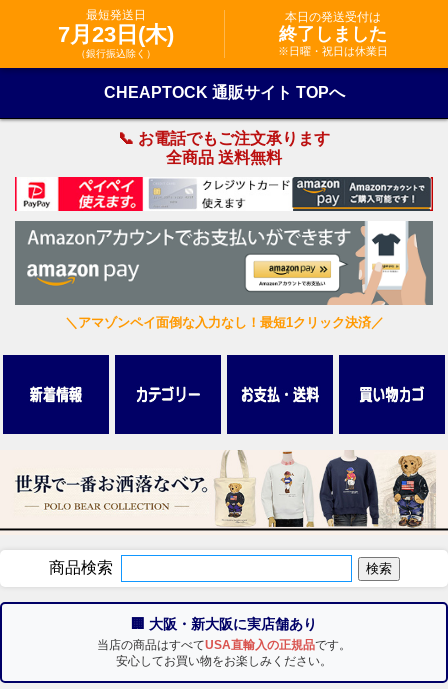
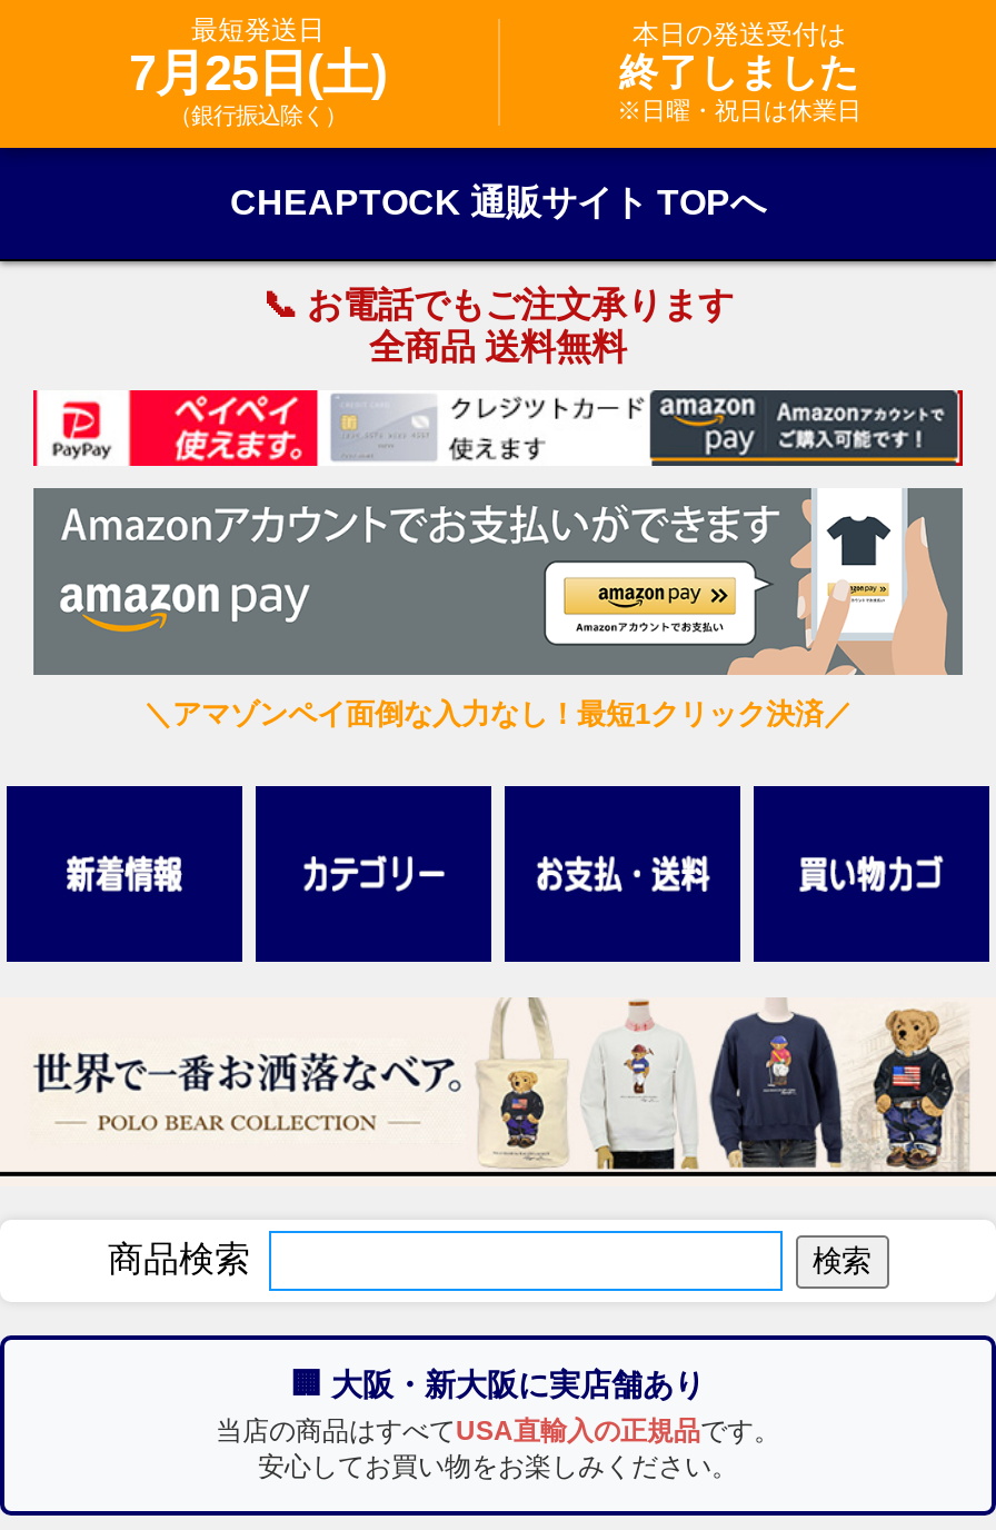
- 7月23日(木)
+ 7月25日(土)
